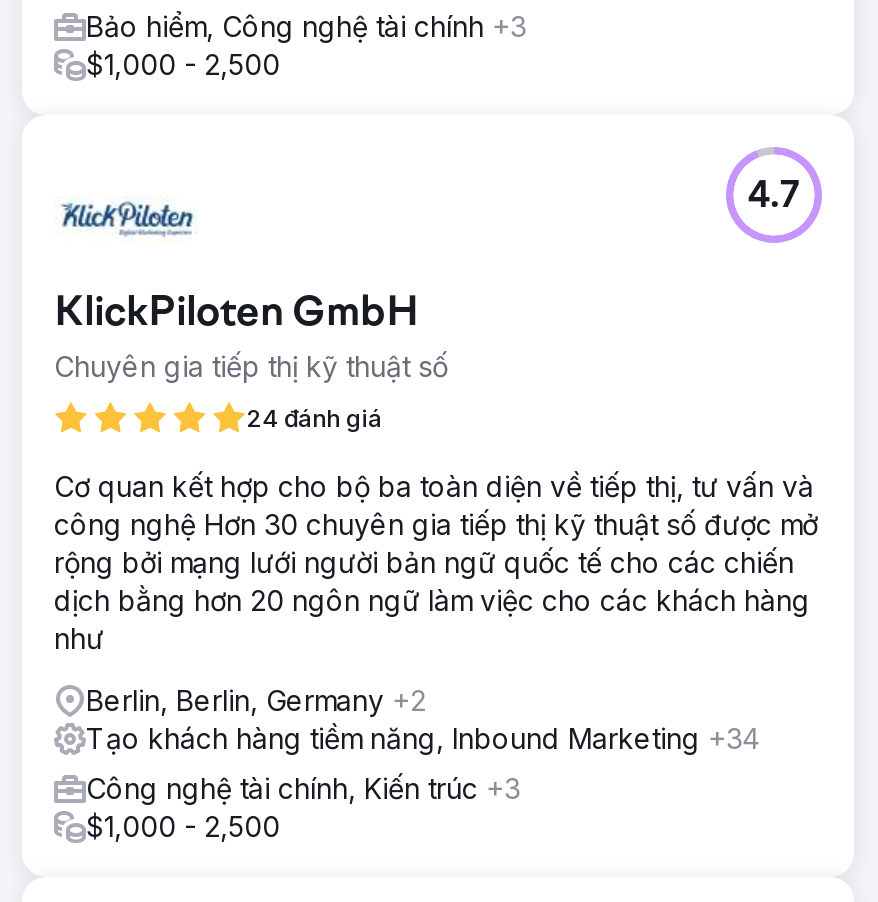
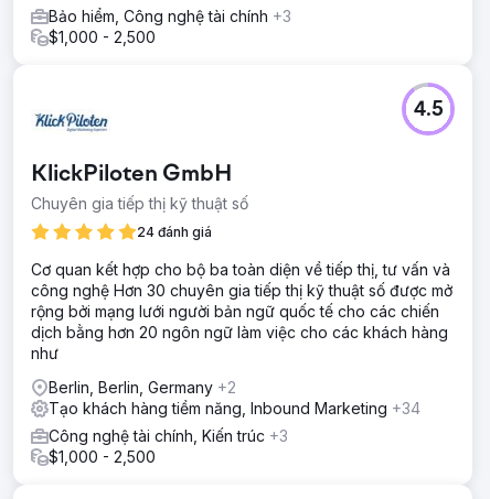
- 4.7
+ 4.5
